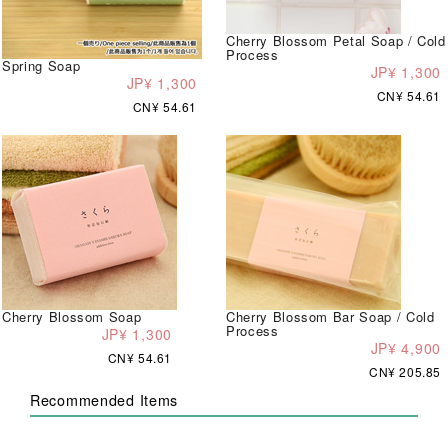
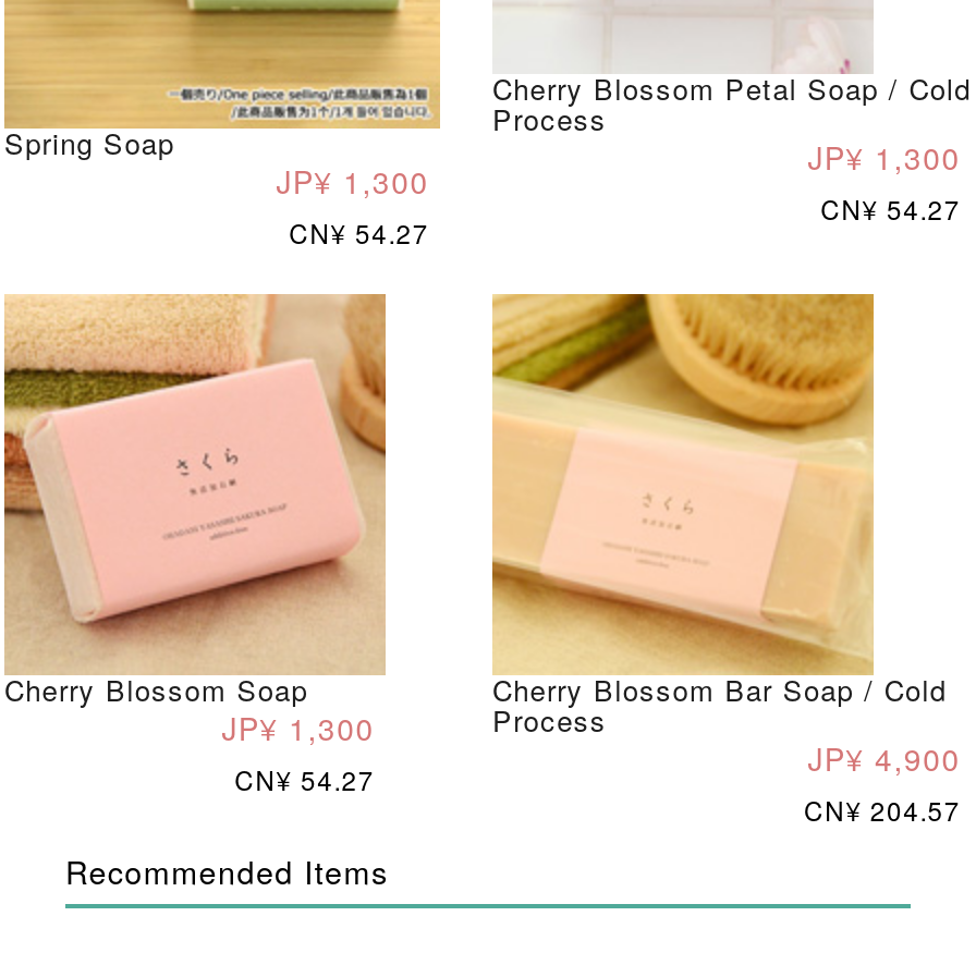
- CN¥ 54.61
+ CN¥ 54.27

- CN¥ 54.61
+ CN¥ 54.27

- CN¥ 54.61
+ CN¥ 54.27

- CN¥ 205.85
+ CN¥ 204.57
